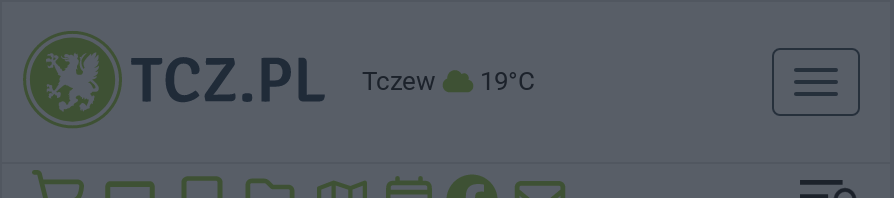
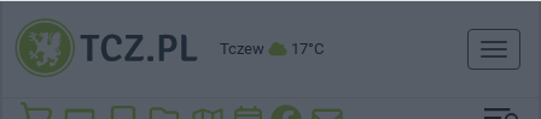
- Tczew 19°C
+ Tczew 17°C
